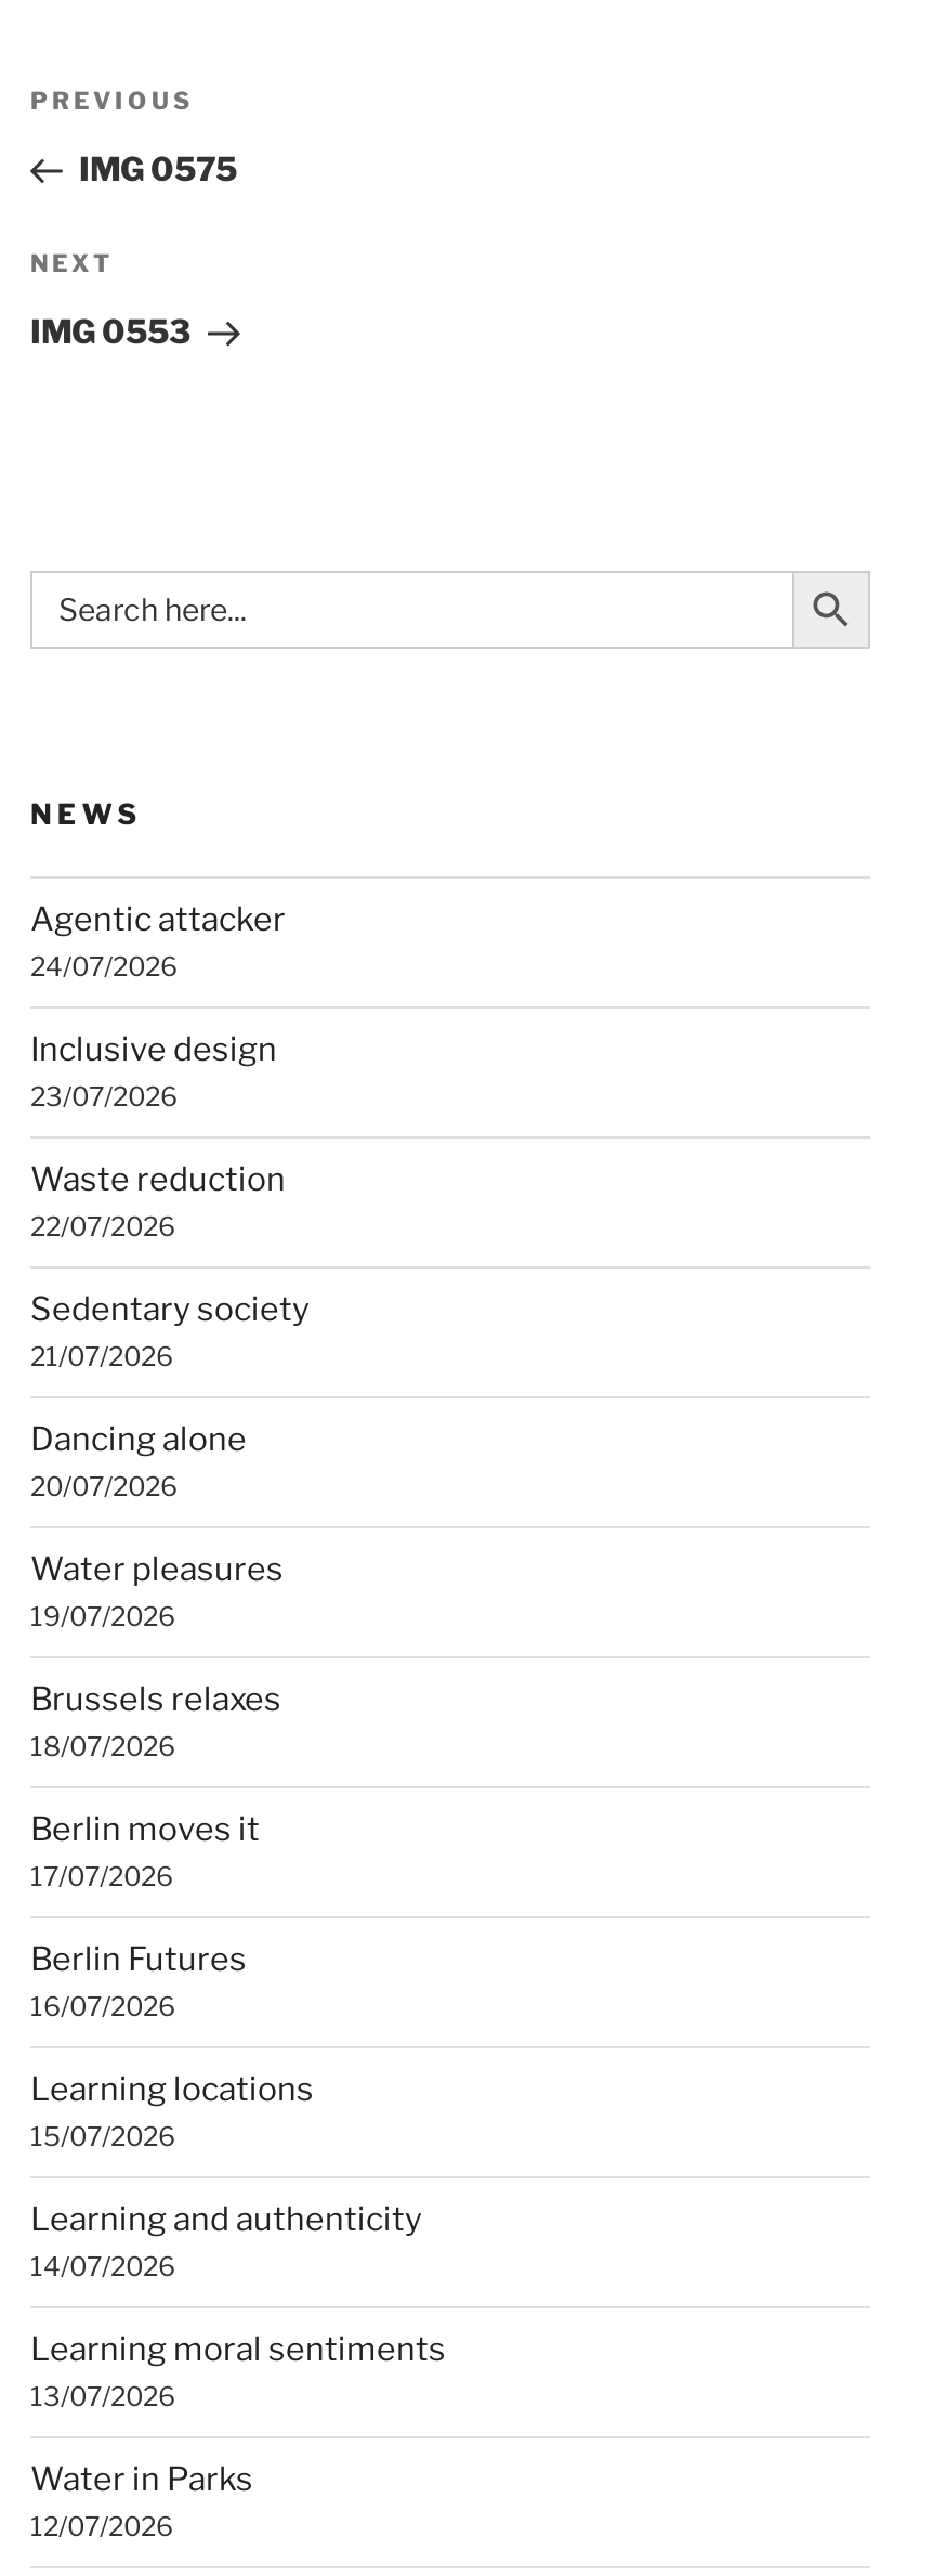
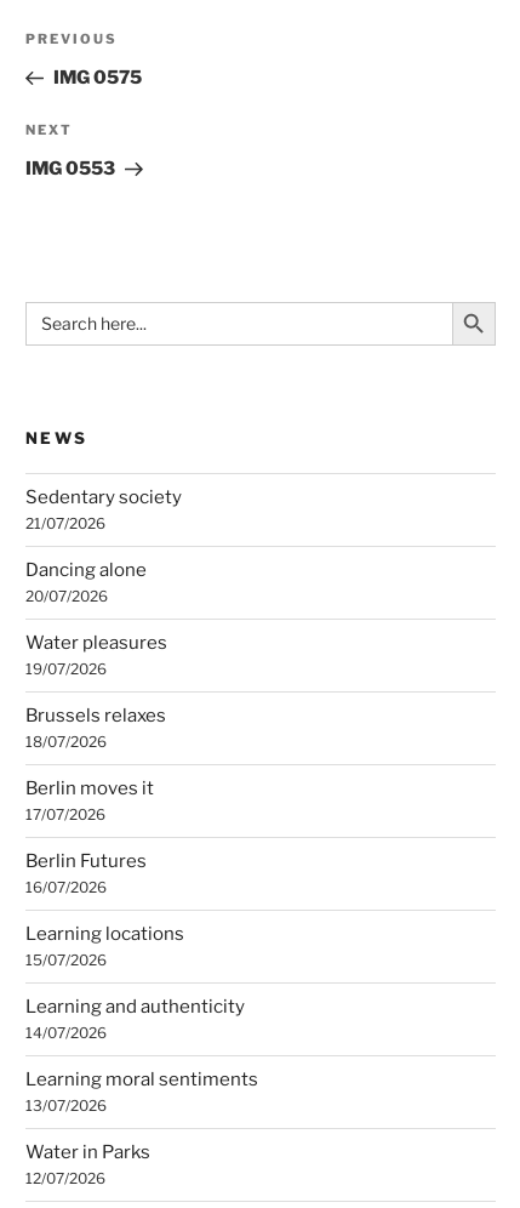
- Agentic attacker
- 24/07/2026
- Inclusive design
- 23/07/2026
- Waste reduction
- 22/07/2026
